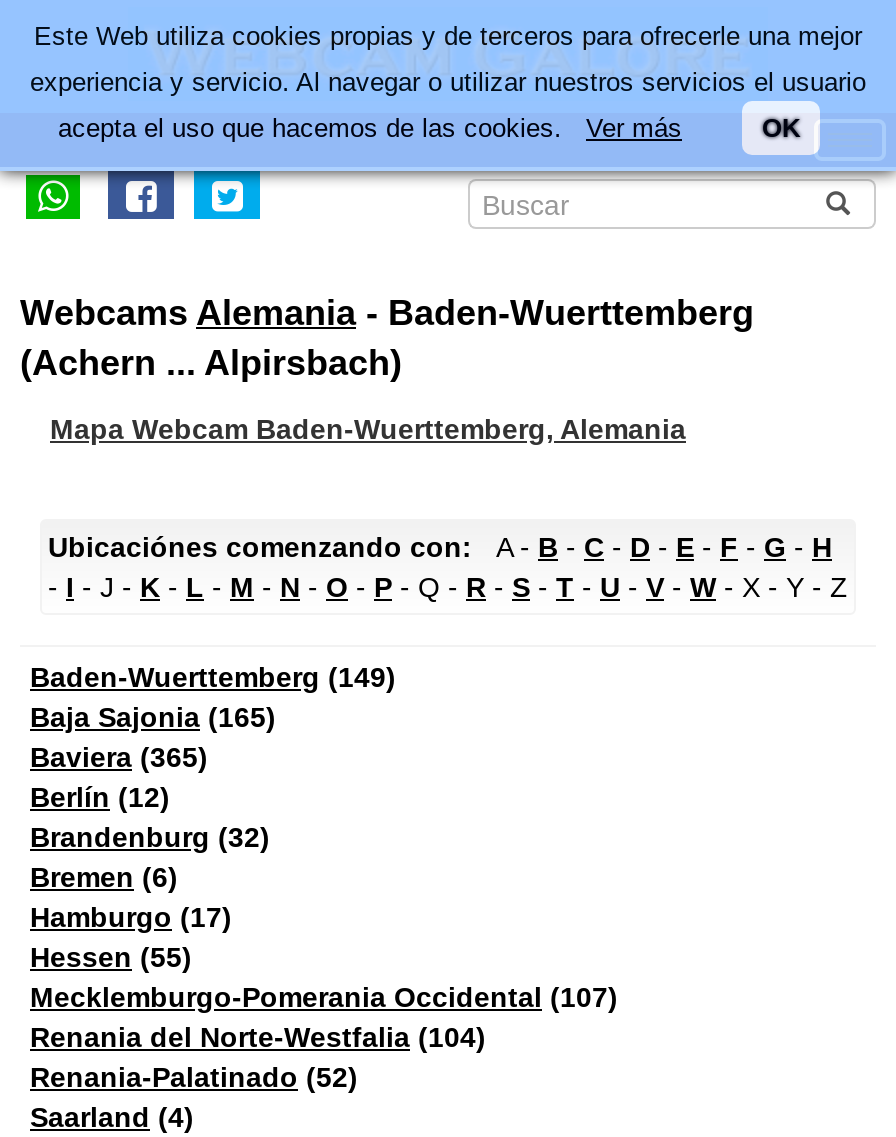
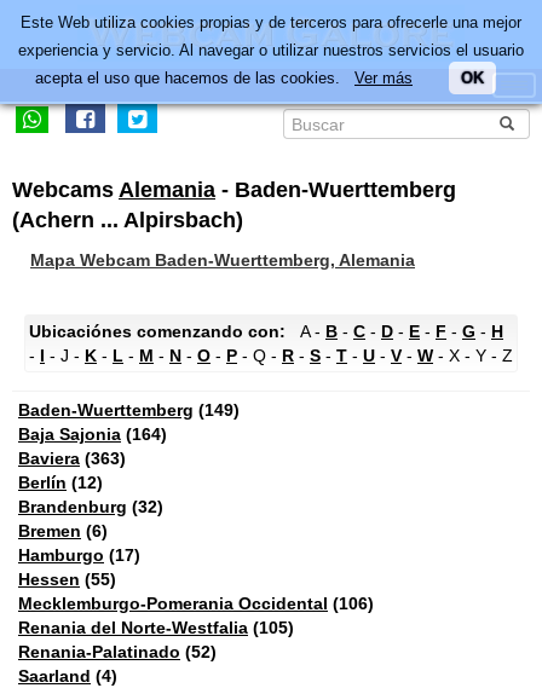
- Baja Sajonia (165)
+ Baja Sajonia (164)

- Baviera (365)
+ Baviera (363)

- Mecklemburgo-Pomerania Occidental (107)
+ Mecklemburgo-Pomerania Occidental (106)

- Renania del Norte-Westfalia (104)
+ Renania del Norte-Westfalia (105)
